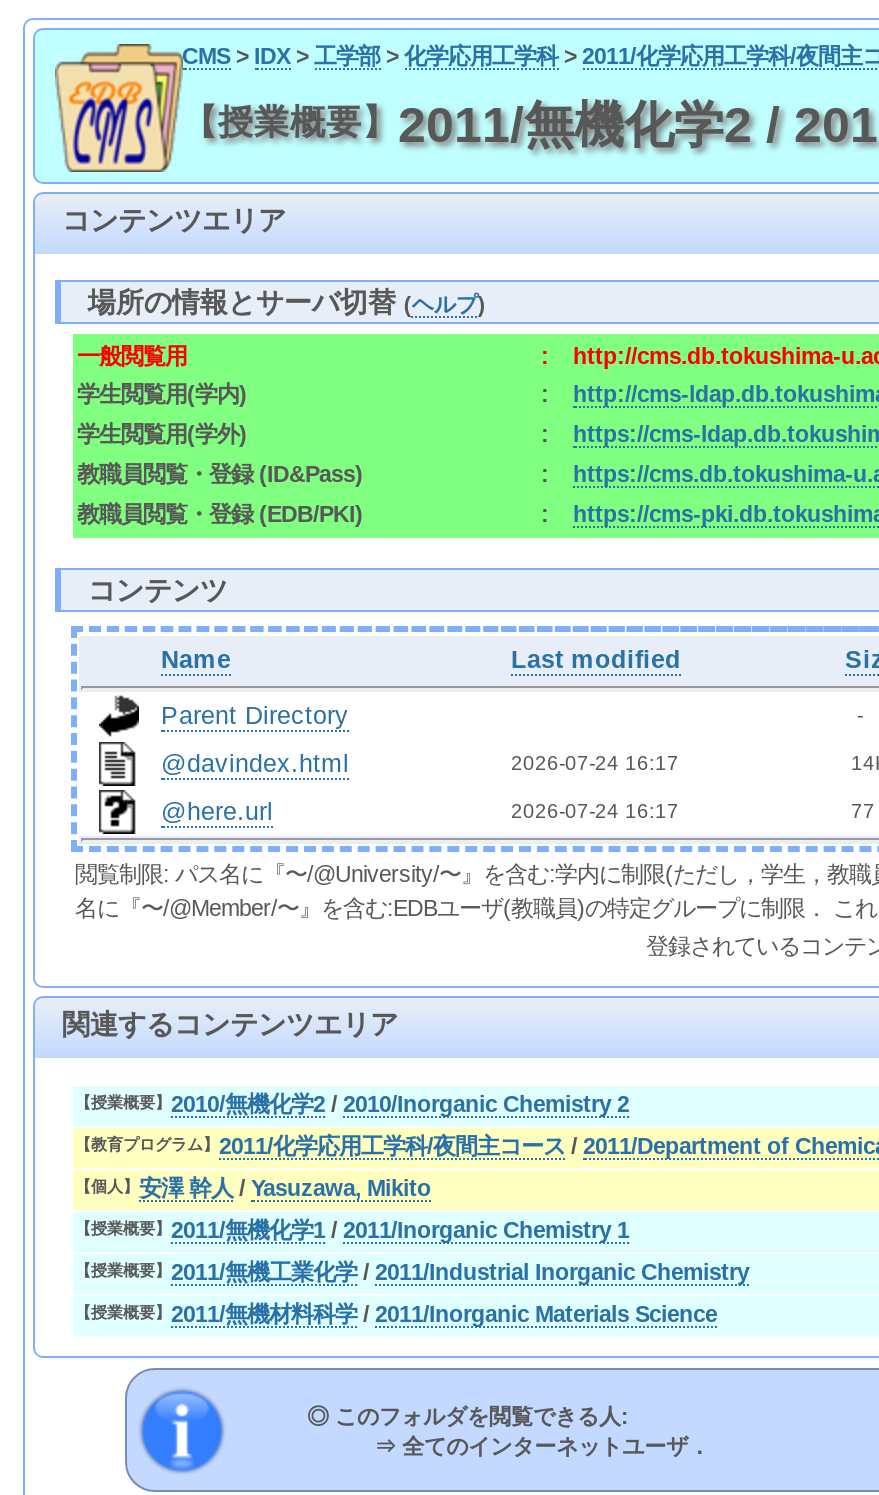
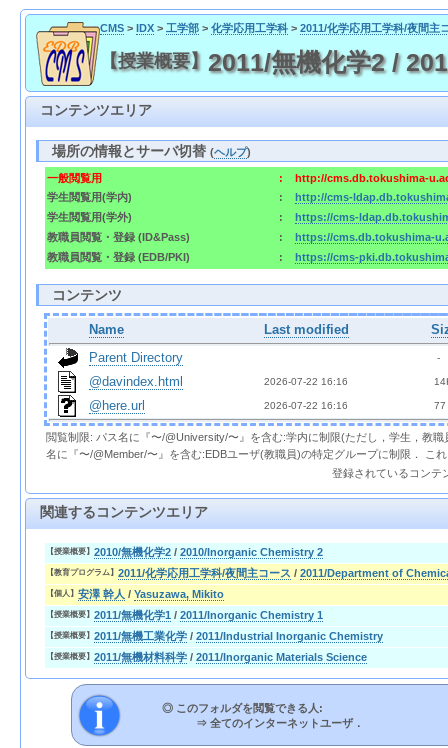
- 2026-07-24 16:17
+ 2026-07-22 16:16

- 2026-07-24 16:17
+ 2026-07-22 16:16
